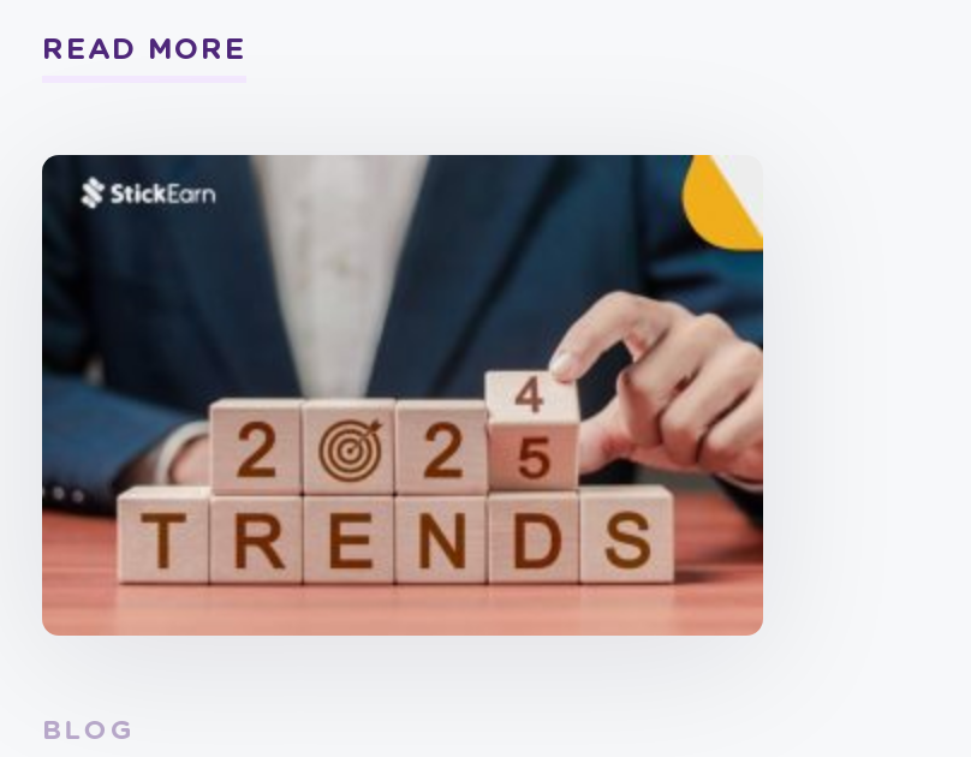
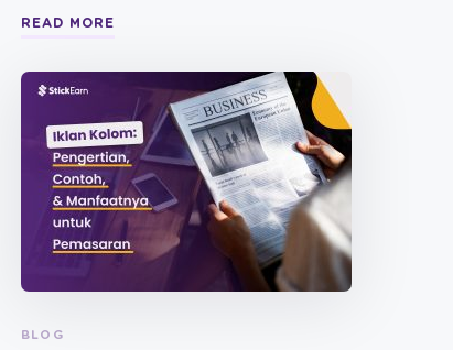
- [image]
+ [image]
